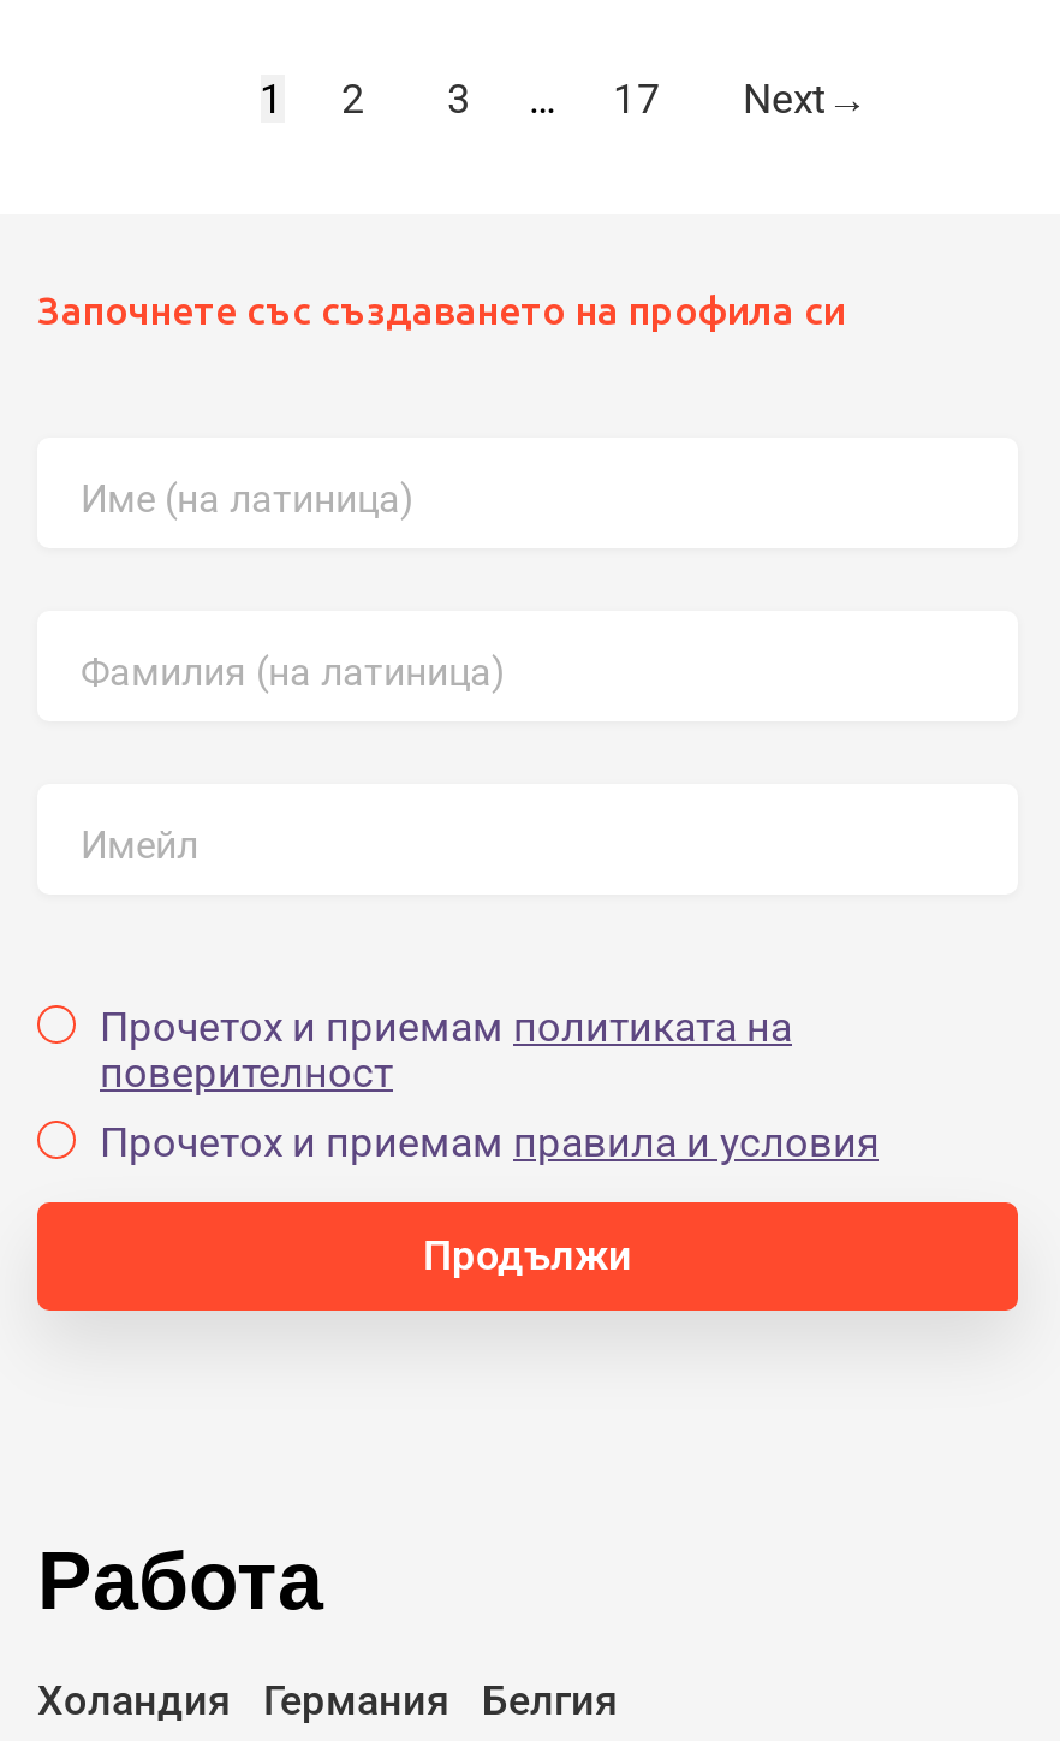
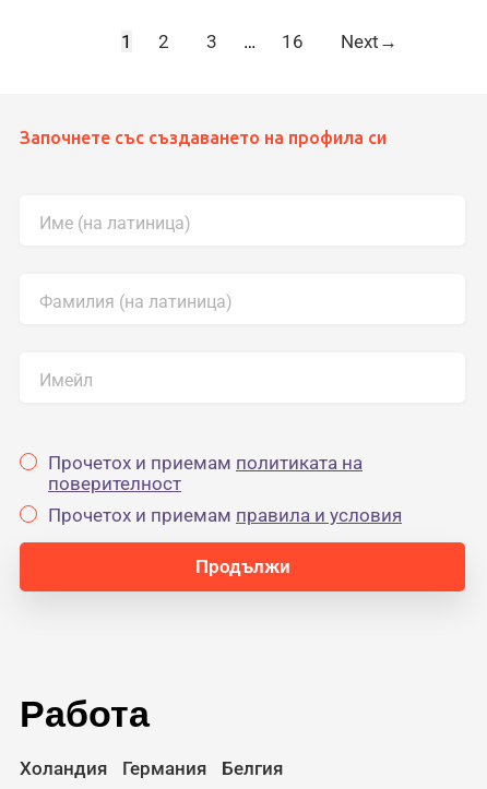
- 17
+ 16
